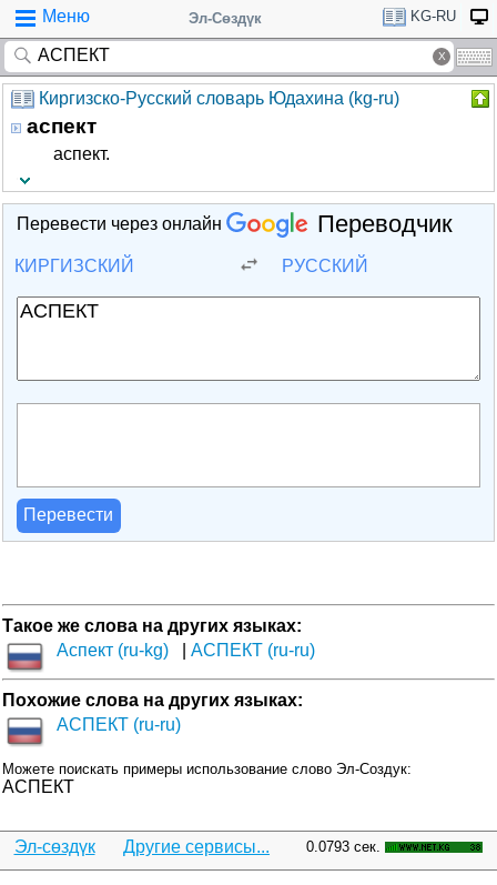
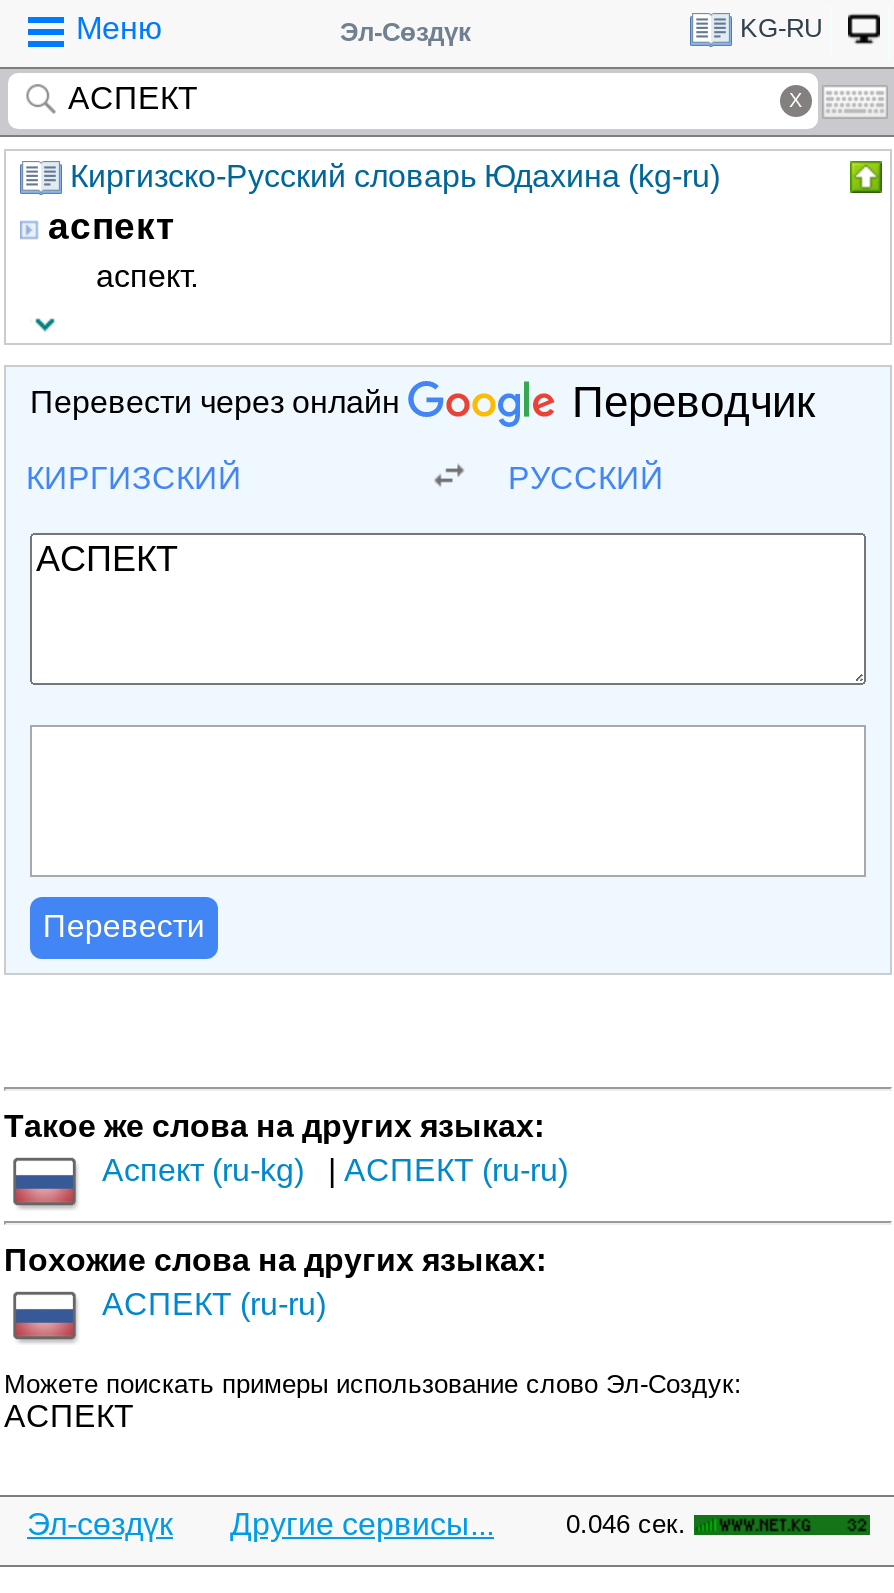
- 0.0793 сек.
+ 0.046 сек.
